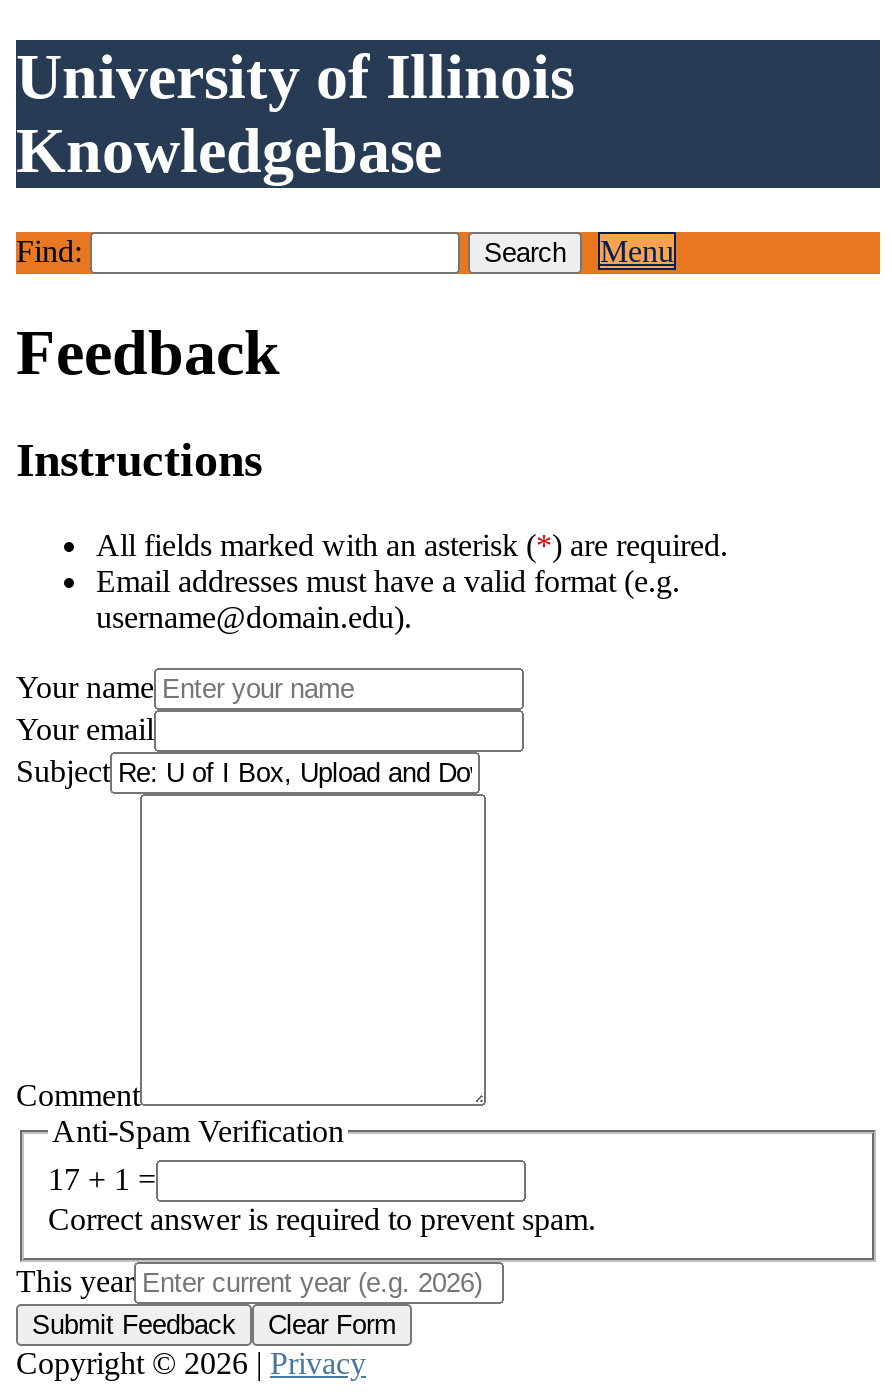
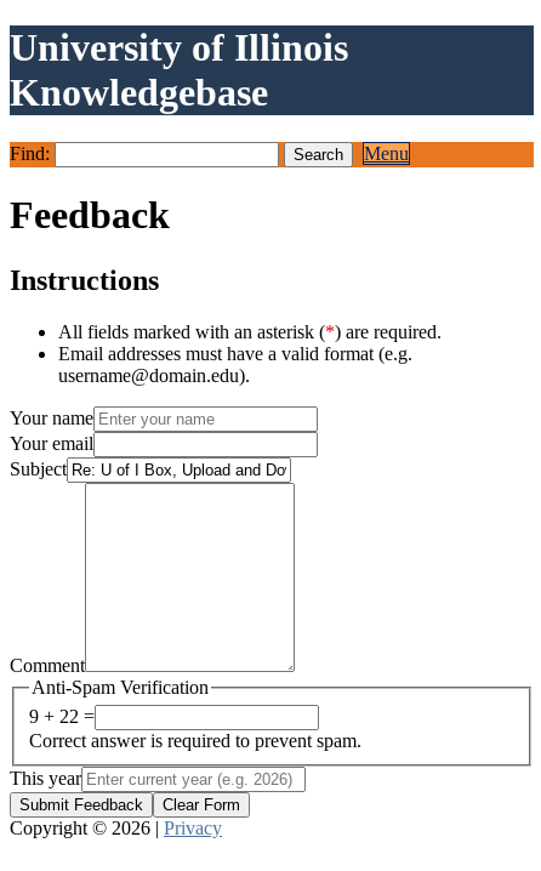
- 17 + 1 =
+ 9 + 22 =
